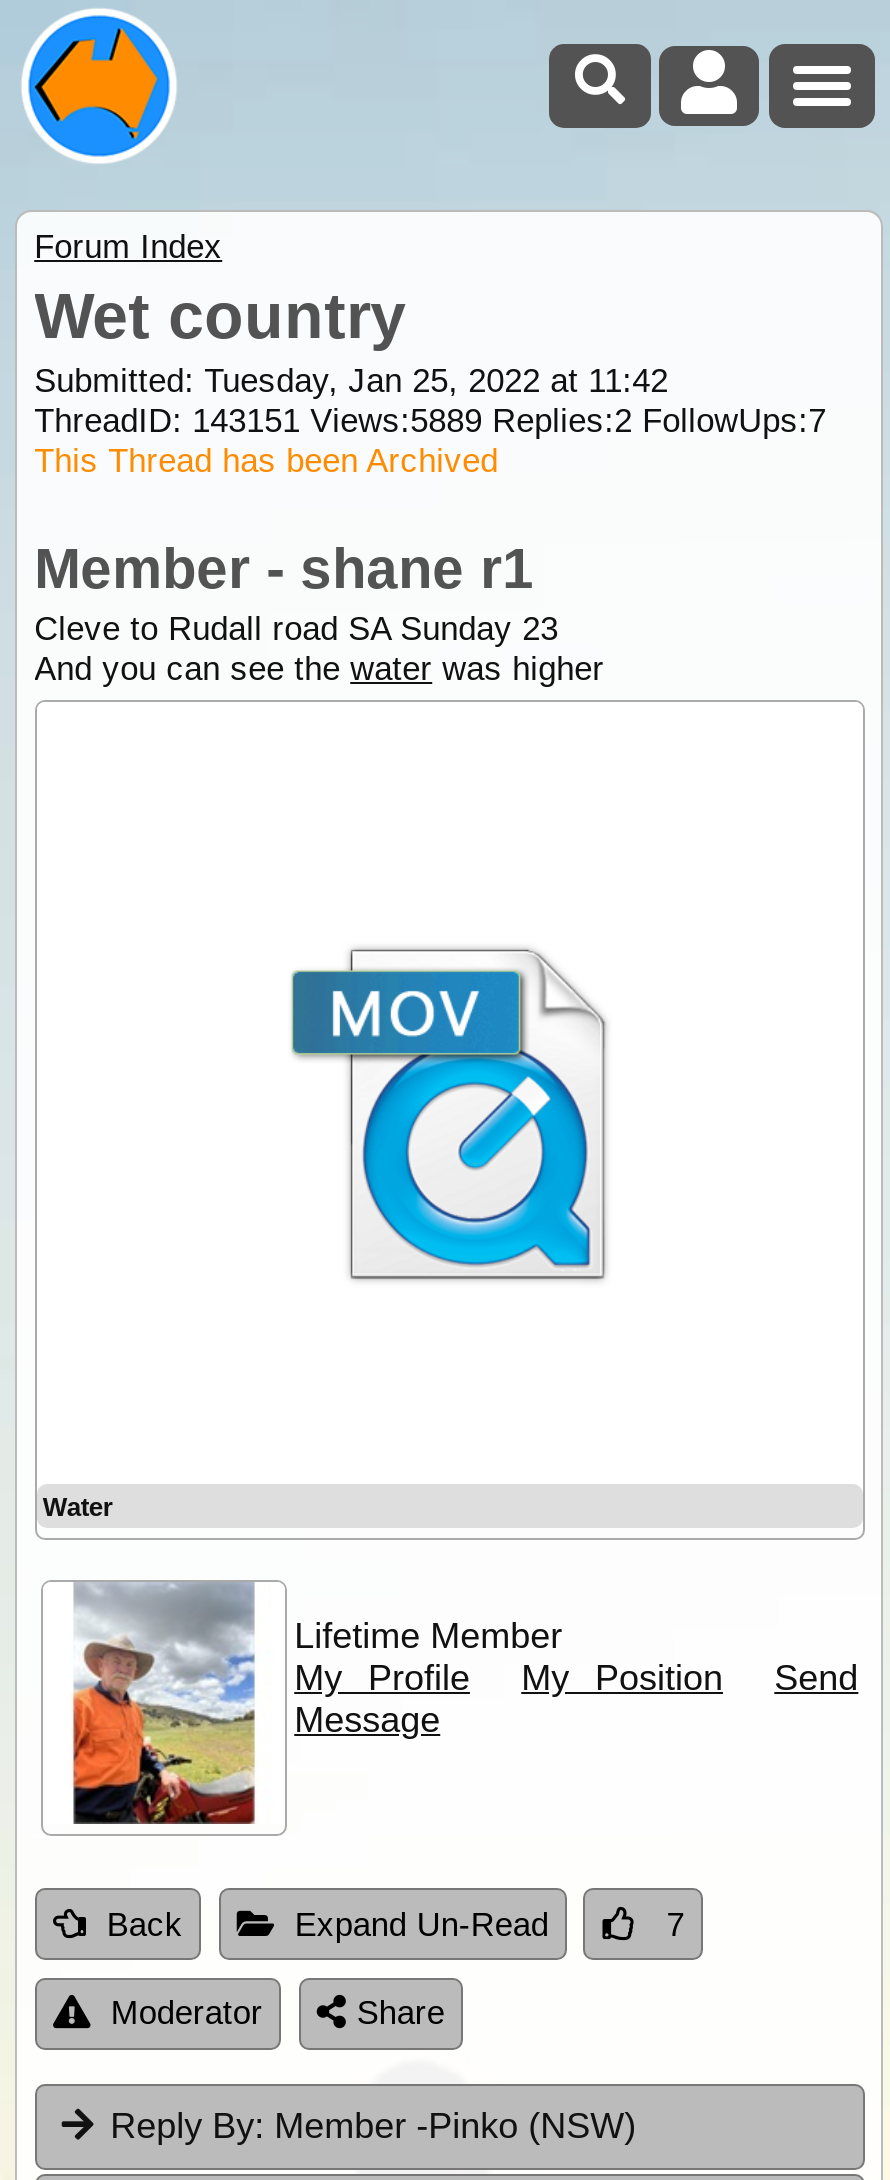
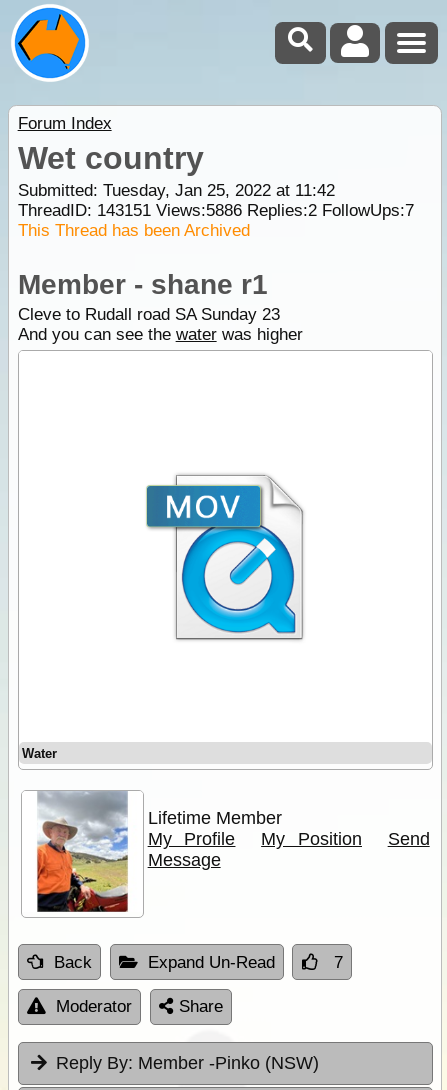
- ThreadID: 143151 Views:5889 Replies:2 FollowUps:7
+ ThreadID: 143151 Views:5886 Replies:2 FollowUps:7
